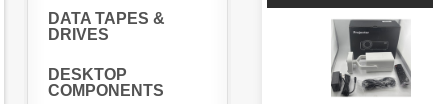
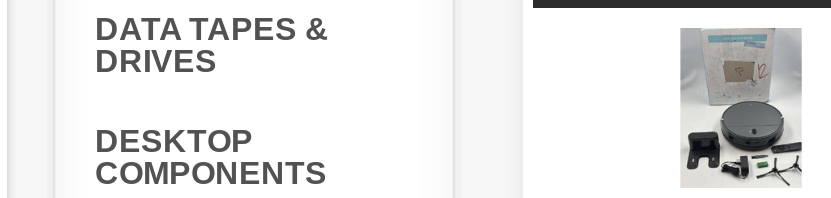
- [image]
+ [image]
